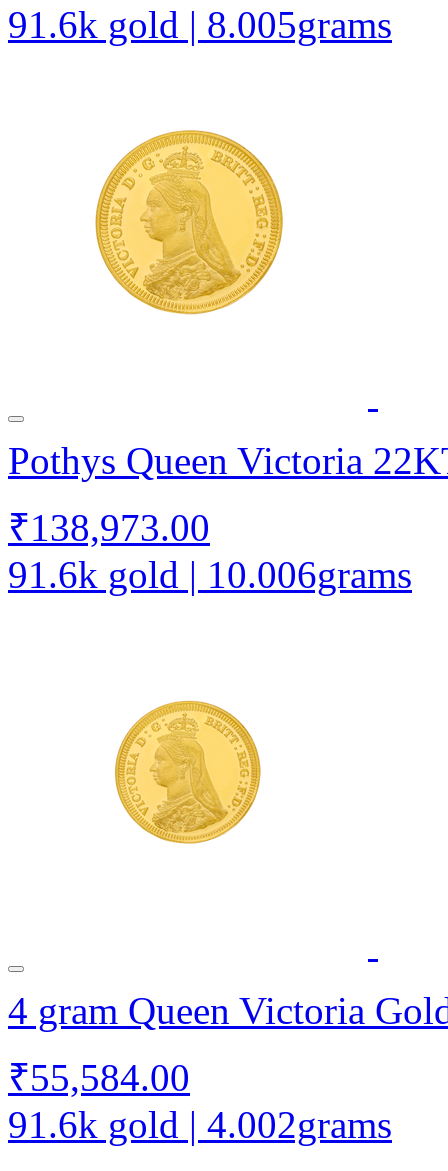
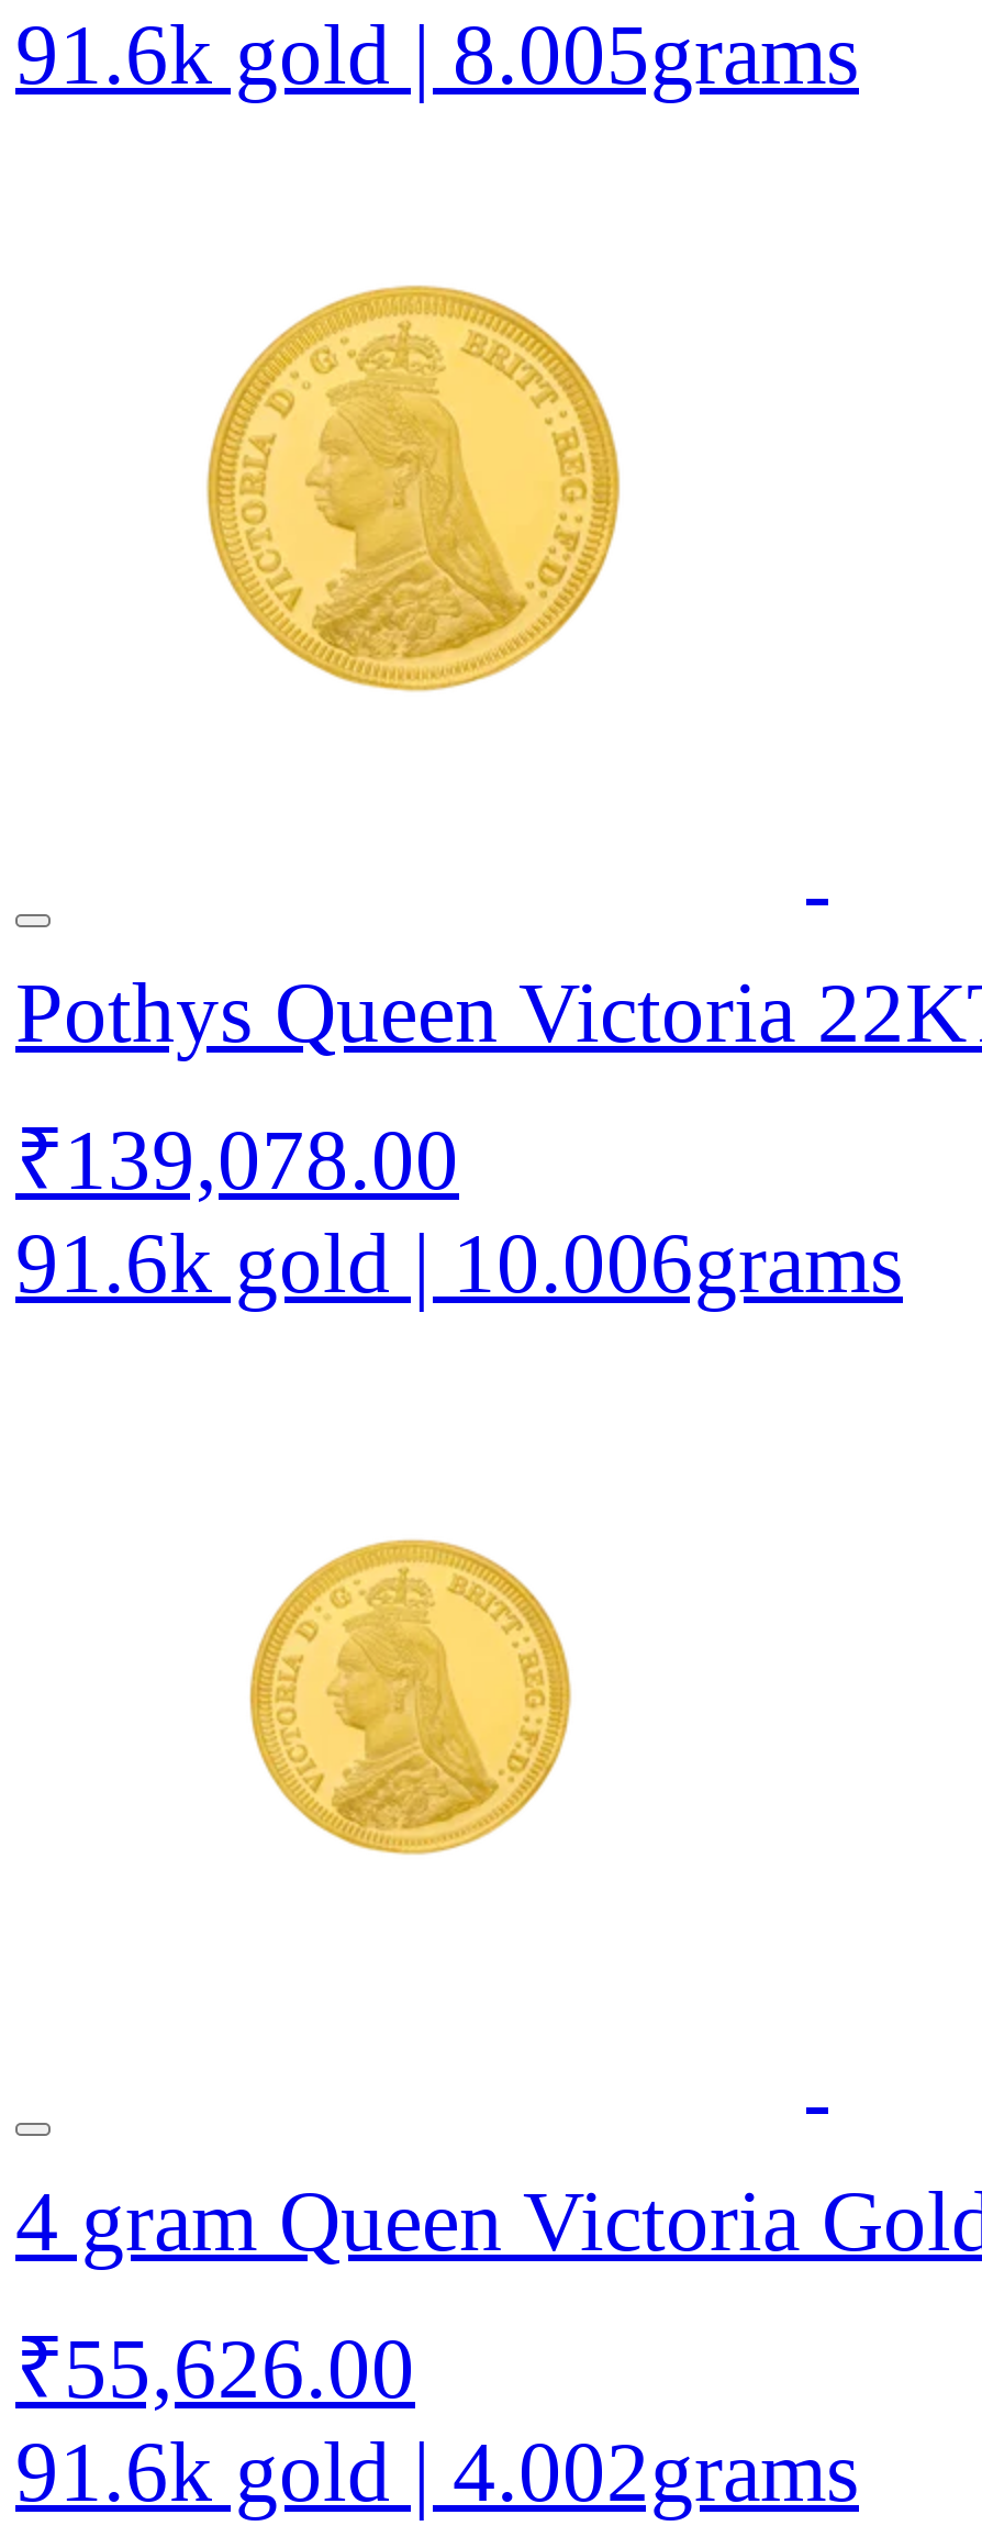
- ₹138,973.00
+ ₹139,078.00

- ₹55,584.00
+ ₹55,626.00
